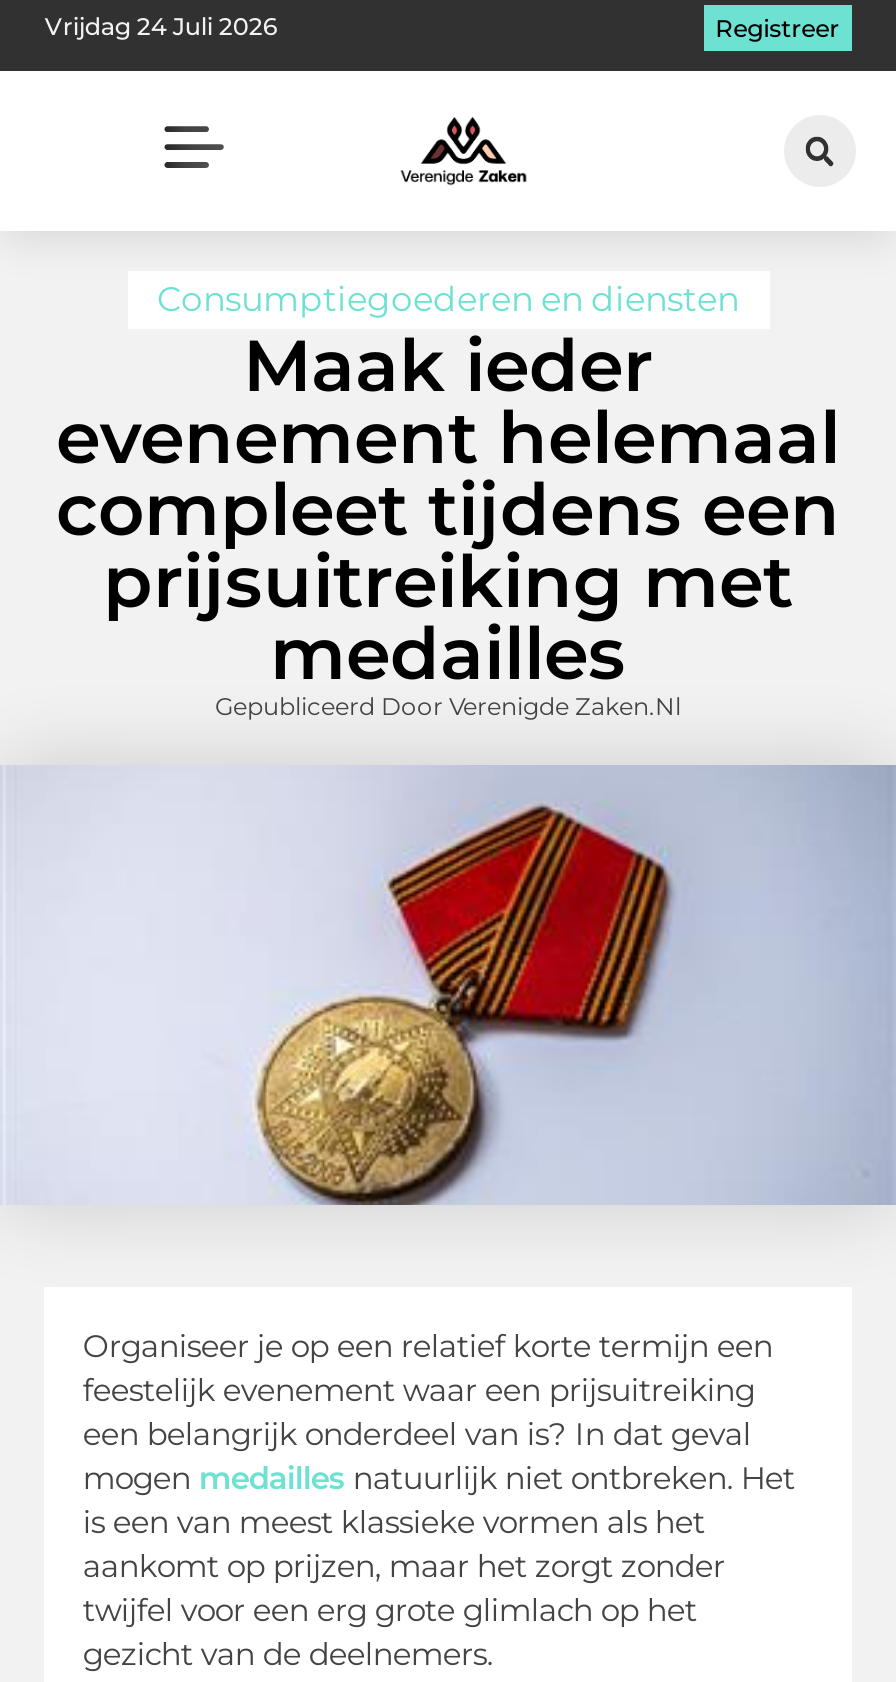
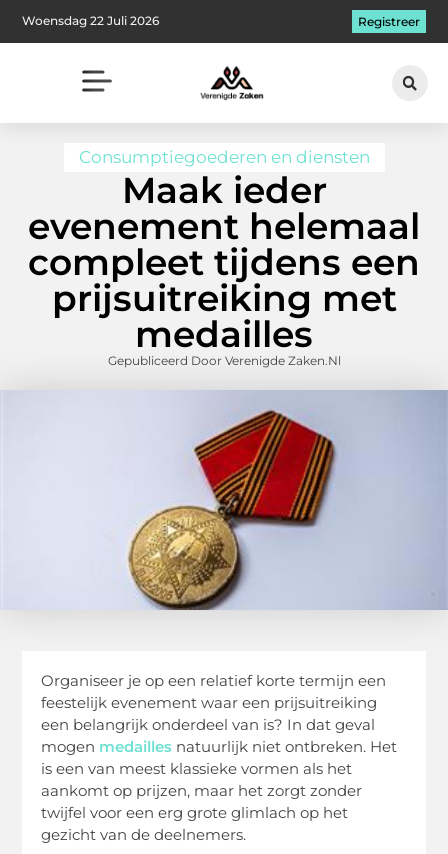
- Vrijdag 24 Juli 2026
+ Woensdag 22 Juli 2026
